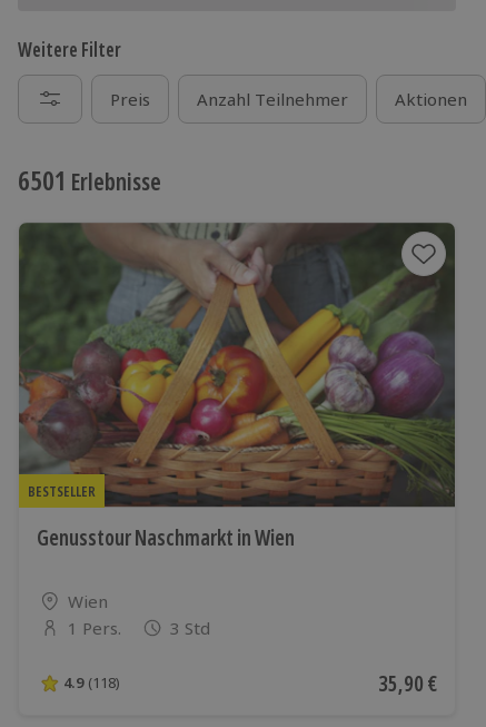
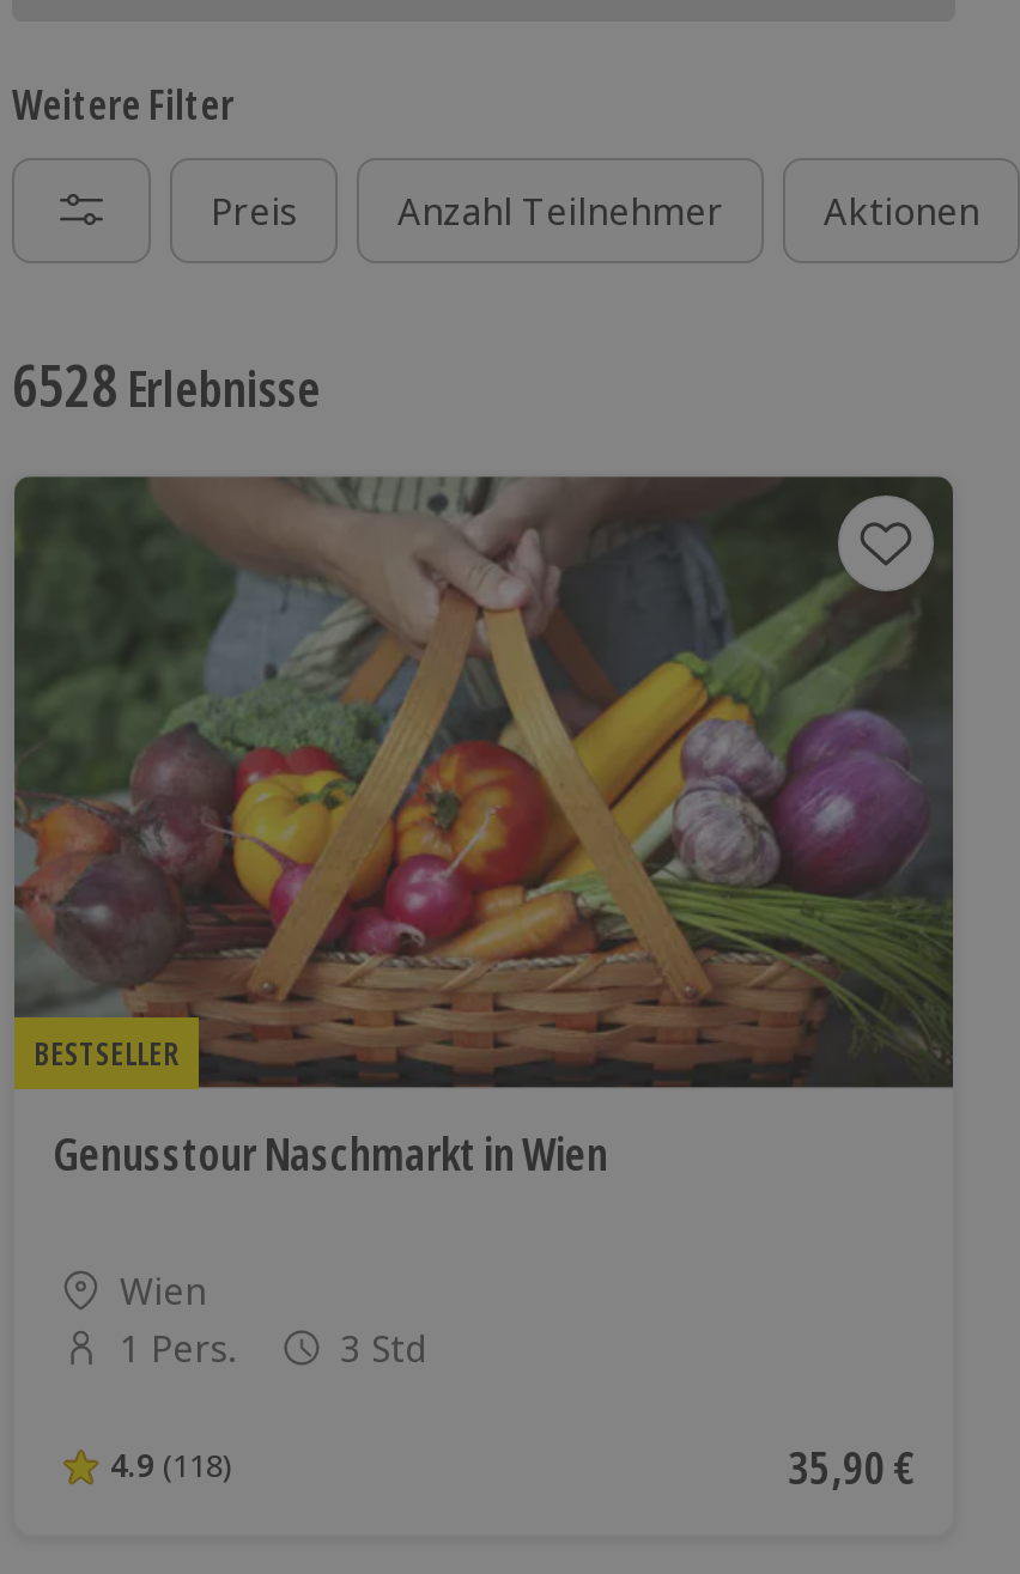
- 6501 Erlebnisse
+ 6528 Erlebnisse
